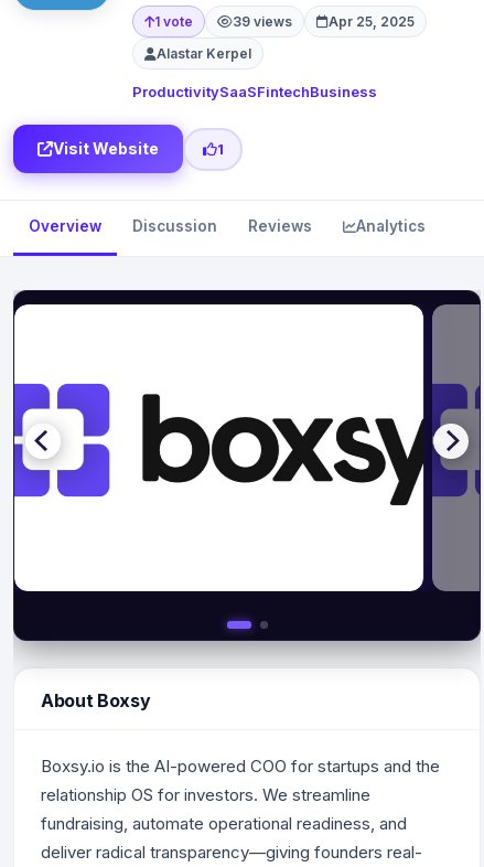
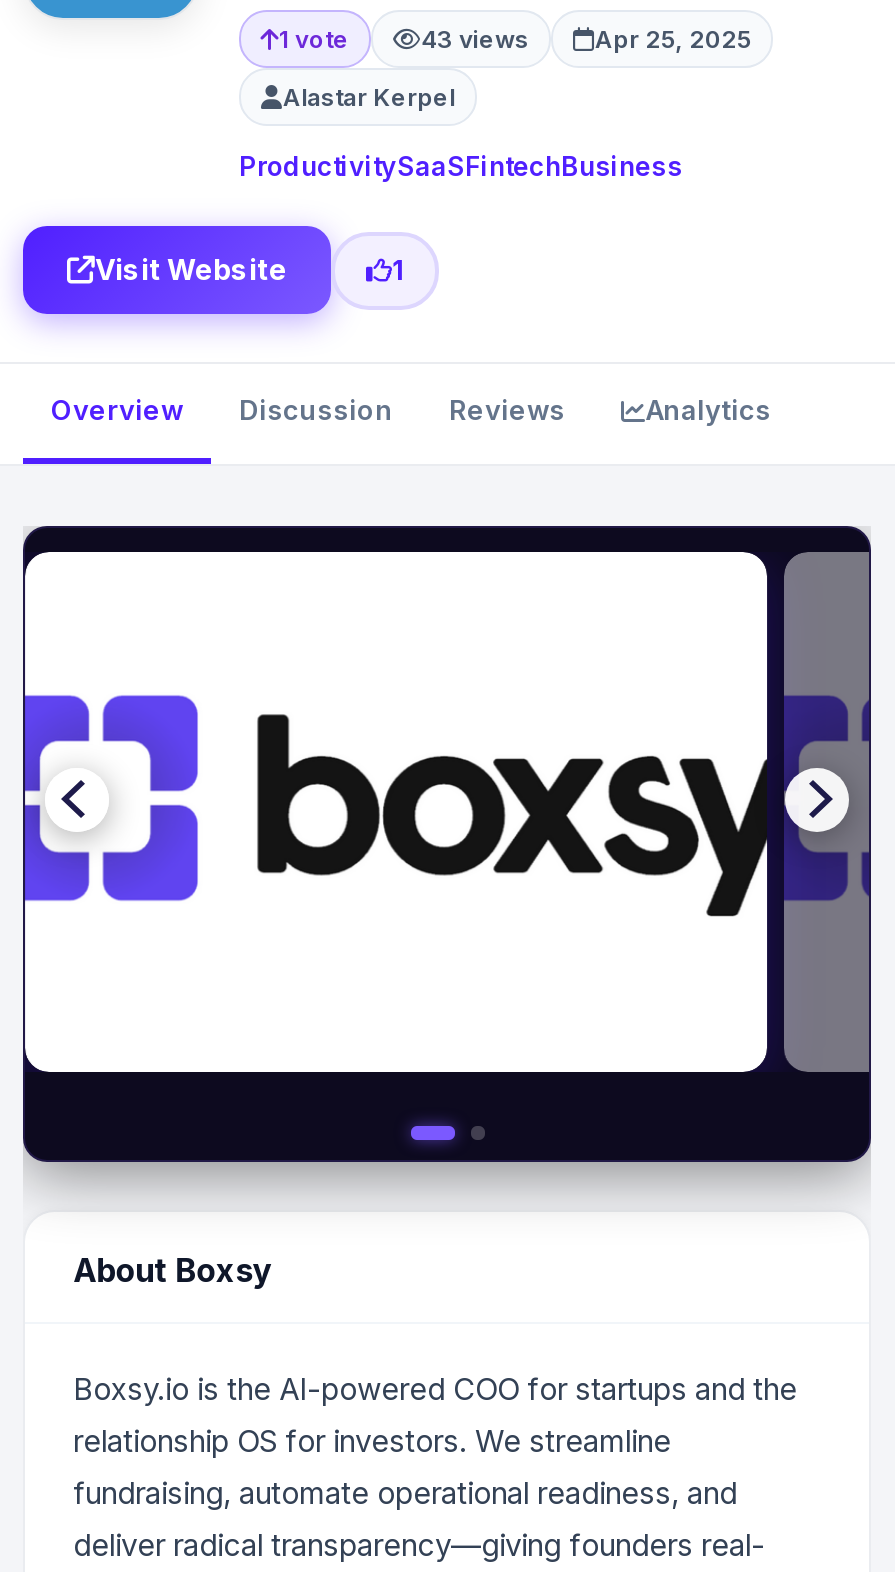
- 39 views
+ 43 views
